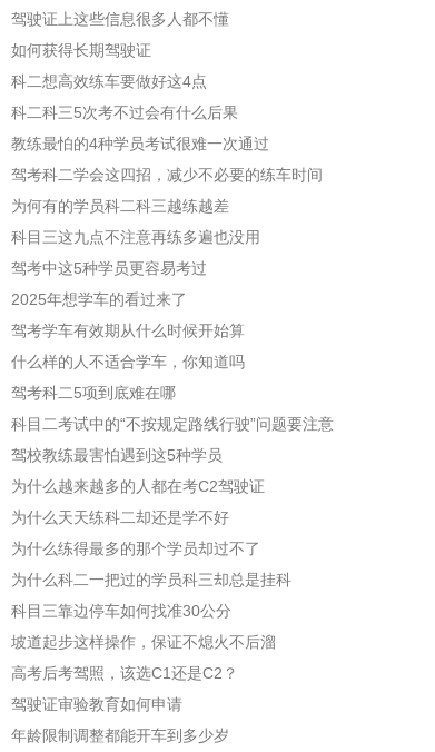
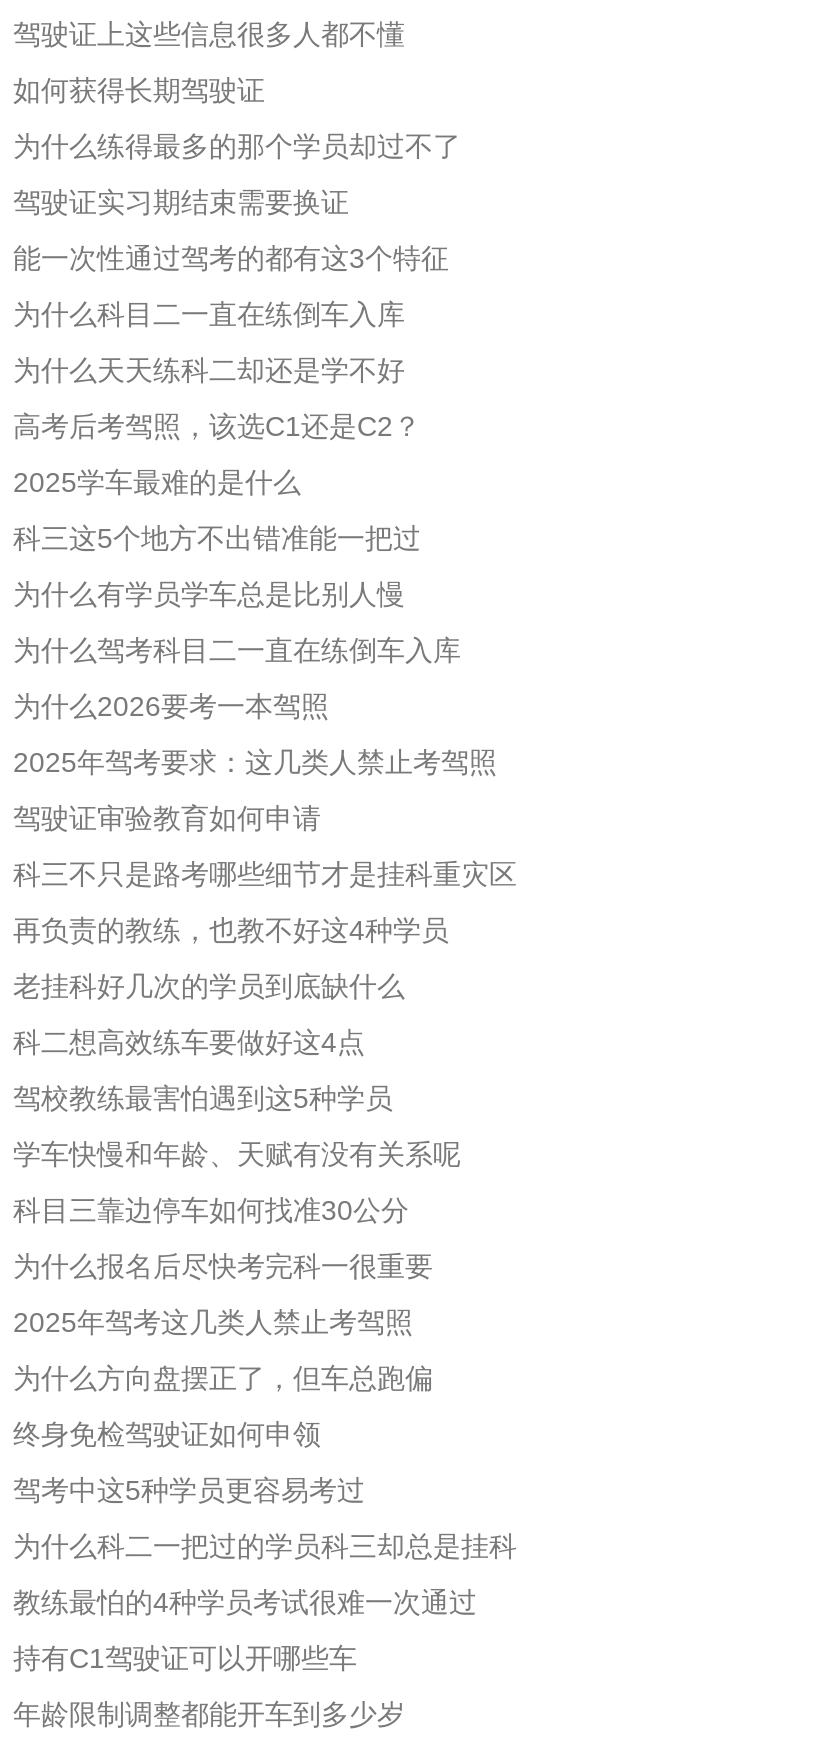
+ 驾驶证实习期结束需要换证
+ 能一次性通过驾考的都有这3个特征
+ 为什么科目二一直在练倒车入库
+ 2025学车最难的是什么
+ 科三这5个地方不出错准能一把过
+ 为什么有学员学车总是比别人慢
+ 为什么驾考科目二一直在练倒车入库
+ 为什么2026要考一本驾照
+ 2025年驾考要求：这几类人禁止考驾照
+ 科三不只是路考哪些细节才是挂科重灾区
+ 再负责的教练，也教不好这4种学员
+ 老挂科好几次的学员到底缺什么

moved down: 科二想高效练车要做好这4点

- 科二科三5次考不过会有什么后果
+ 学车快慢和年龄、天赋有没有关系呢
+ 为什么报名后尽快考完科一很重要
+ 2025年驾考这几类人禁止考驾照
+ 为什么方向盘摆正了，但车总跑偏
+ 终身免检驾驶证如何申领

moved down: 教练最怕的4种学员考试很难一次通过

- 驾考科二学会这四招，减少不必要的练车时间
- 为何有的学员科二科三越练越差
- 科目三这九点不注意再练多遍也没用
- 2025年想学车的看过来了
- 驾考学车有效期从什么时候开始算
- 什么样的人不适合学车，你知道吗
- 驾考科二5项到底难在哪
- 科目二考试中的“不按规定路线行驶”问题要注意
- 为什么越来越多的人都在考C2驾驶证
- 坡道起步这样操作，保证不熄火不后溜
+ 持有C1驾驶证可以开哪些车

moved up: 驾考中这5种学员更容易考过

moved up: 驾校教练最害怕遇到这5种学员

moved up: 为什么天天练科二却还是学不好 | 为什么练得最多的那个学员却过不了

moved up: 为什么科二一把过的学员科三却总是挂科 | 科目三靠边停车如何找准30公分

moved up: 高考后考驾照，该选C1还是C2？ | 驾驶证审验教育如何申请
